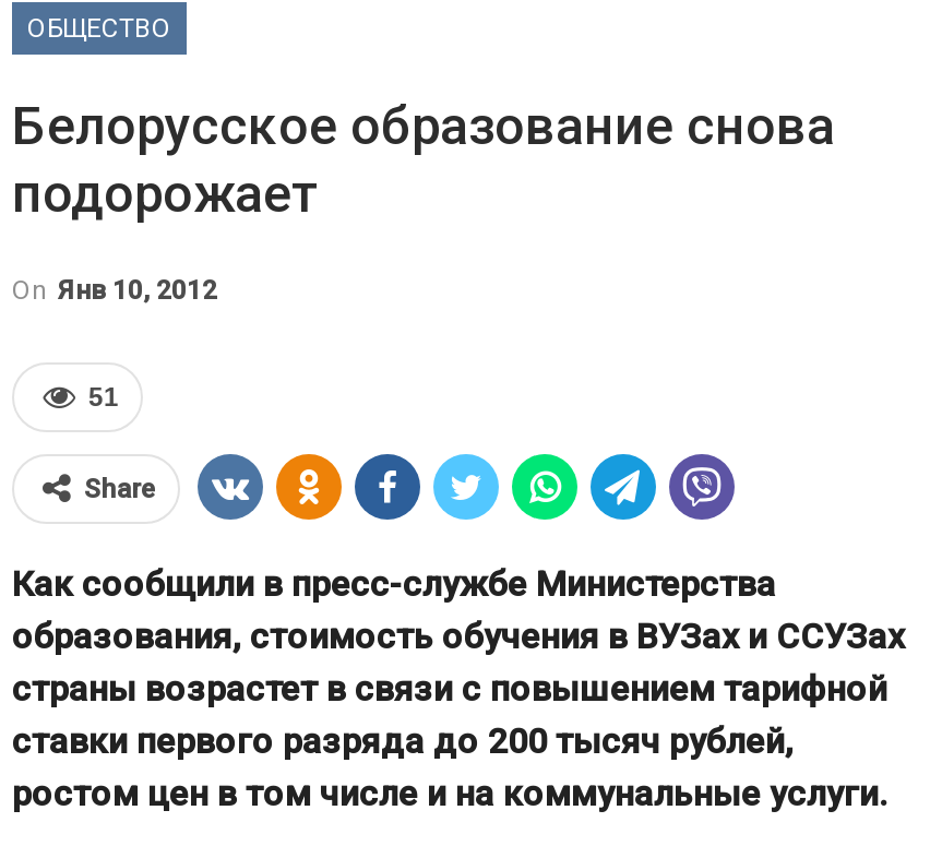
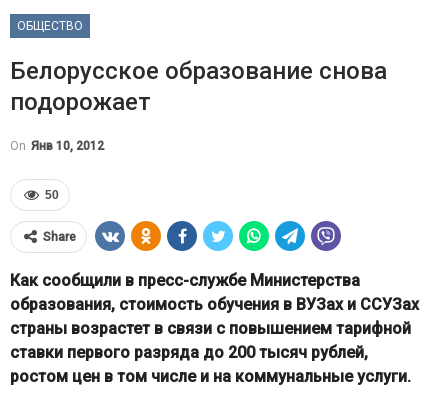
- 51
+ 50
